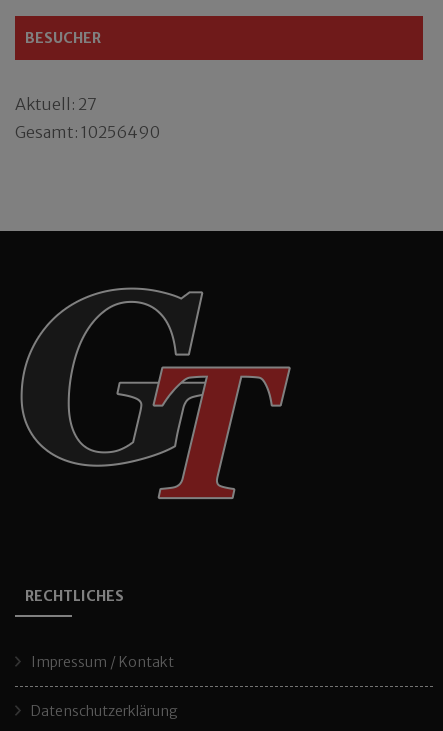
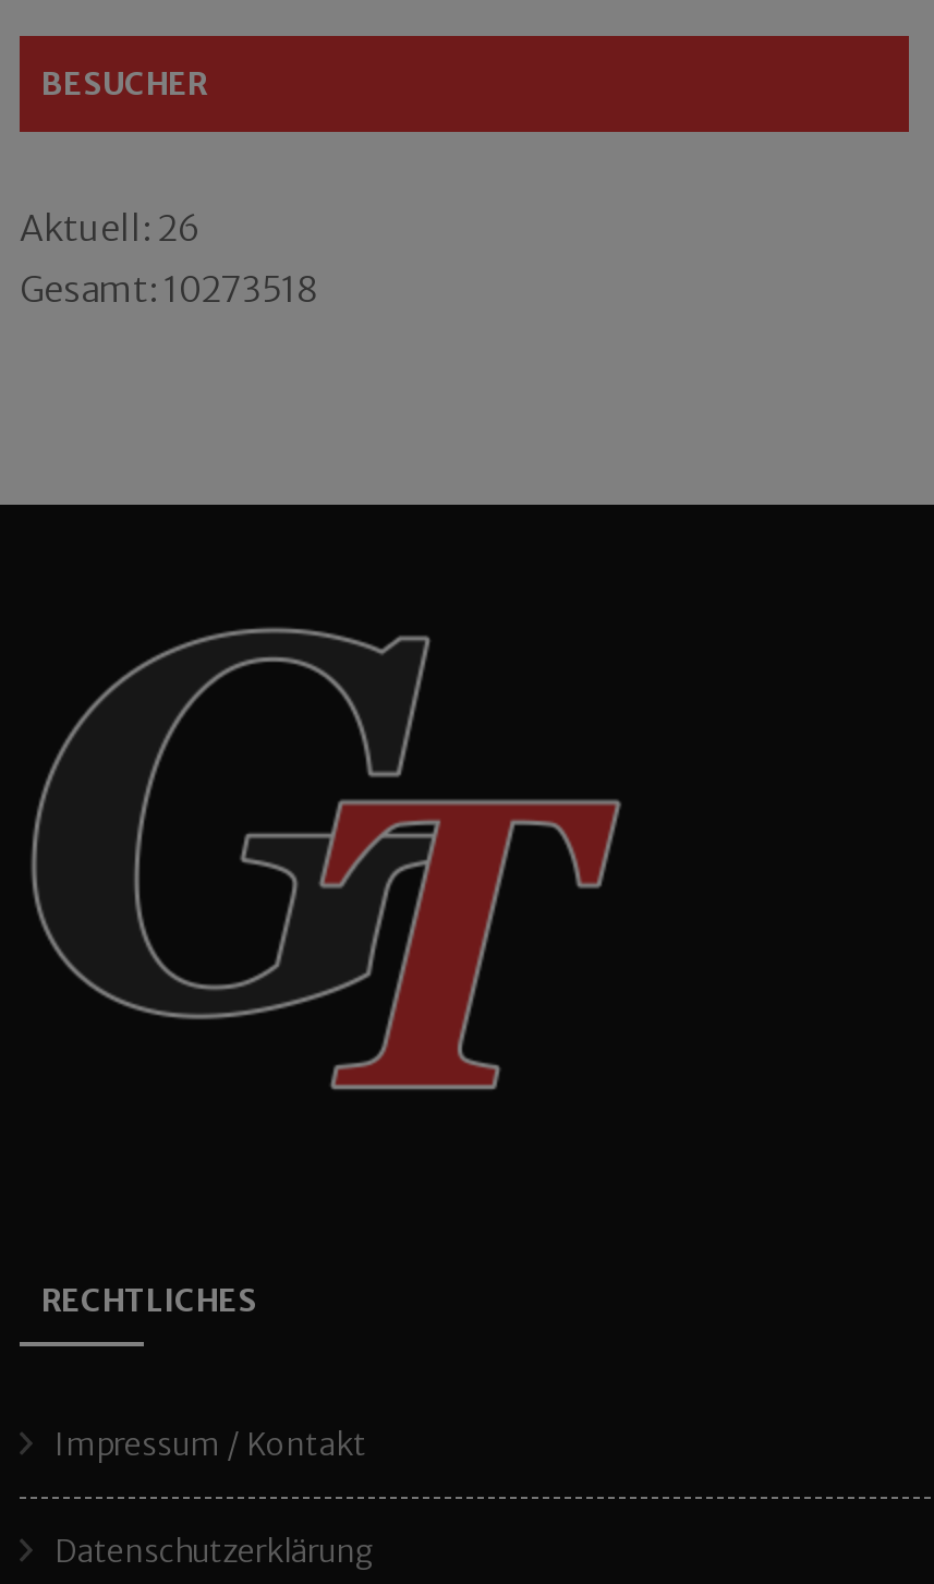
- Aktuell: 27
+ Aktuell: 26

- Gesamt: 10256490
+ Gesamt: 10273518
